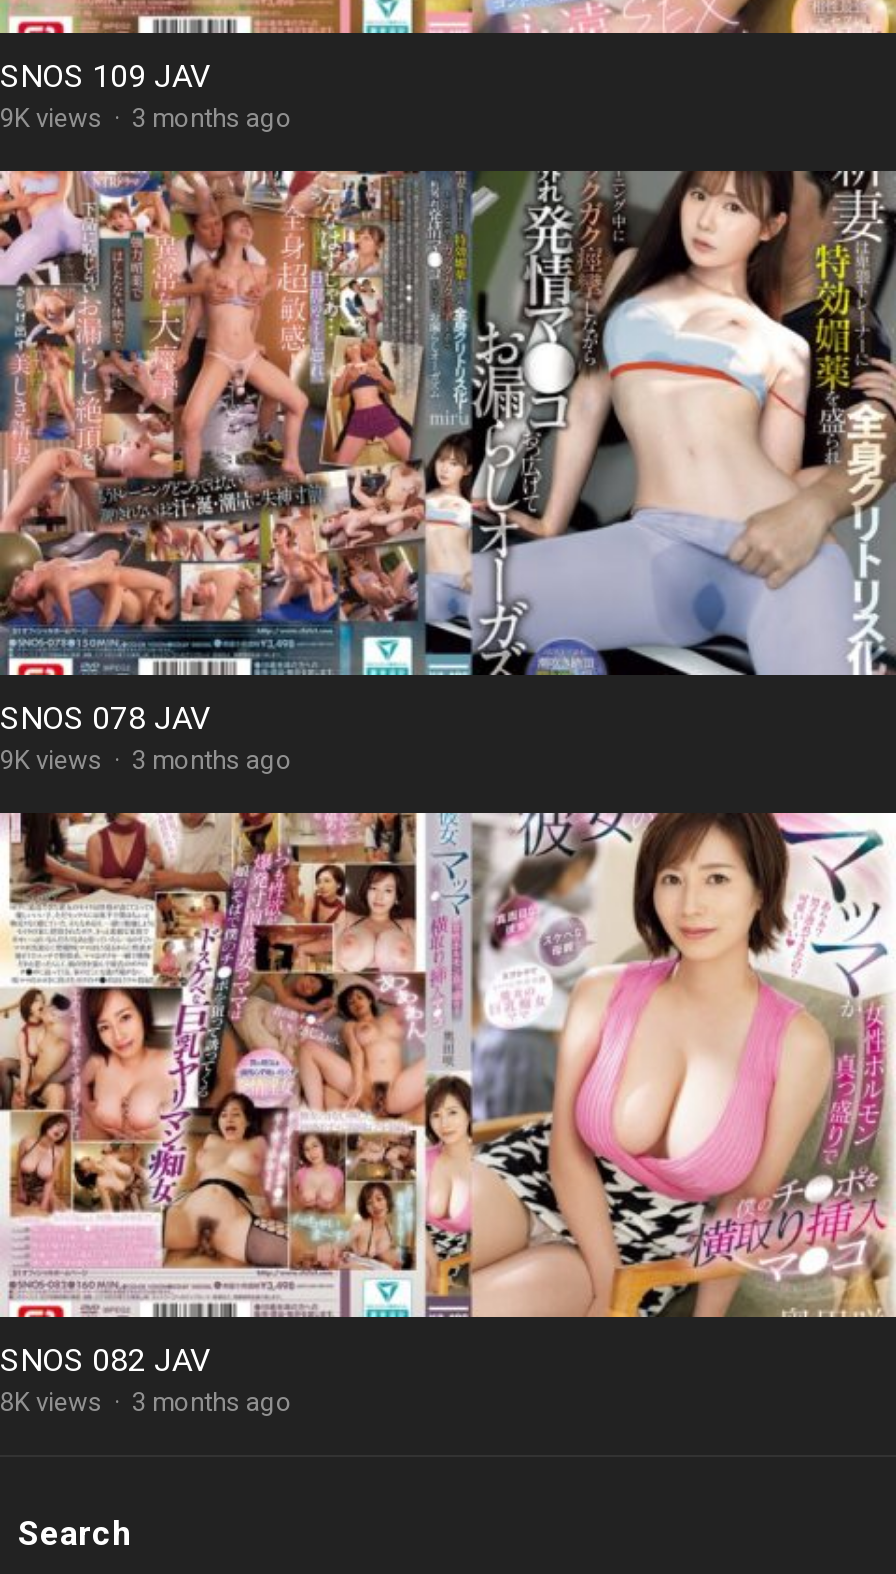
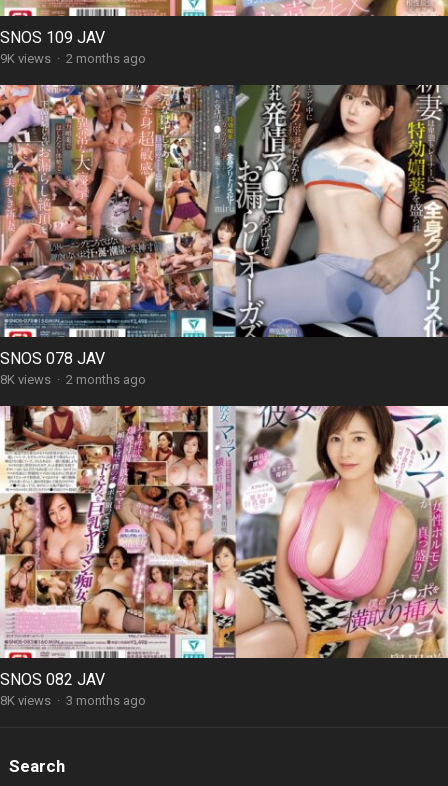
- 9K views · 3 months ago
+ 9K views · 2 months ago

- 9K views · 3 months ago
+ 8K views · 2 months ago
